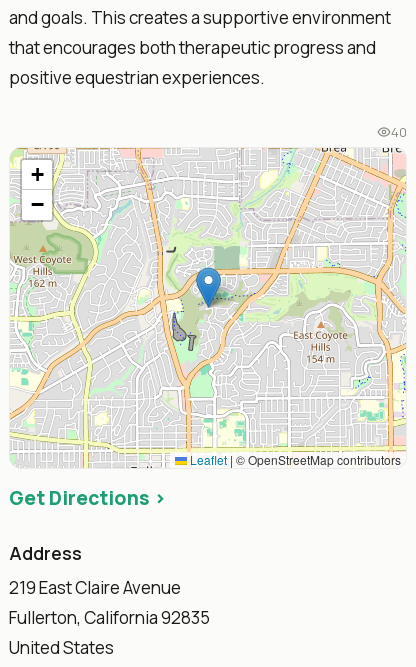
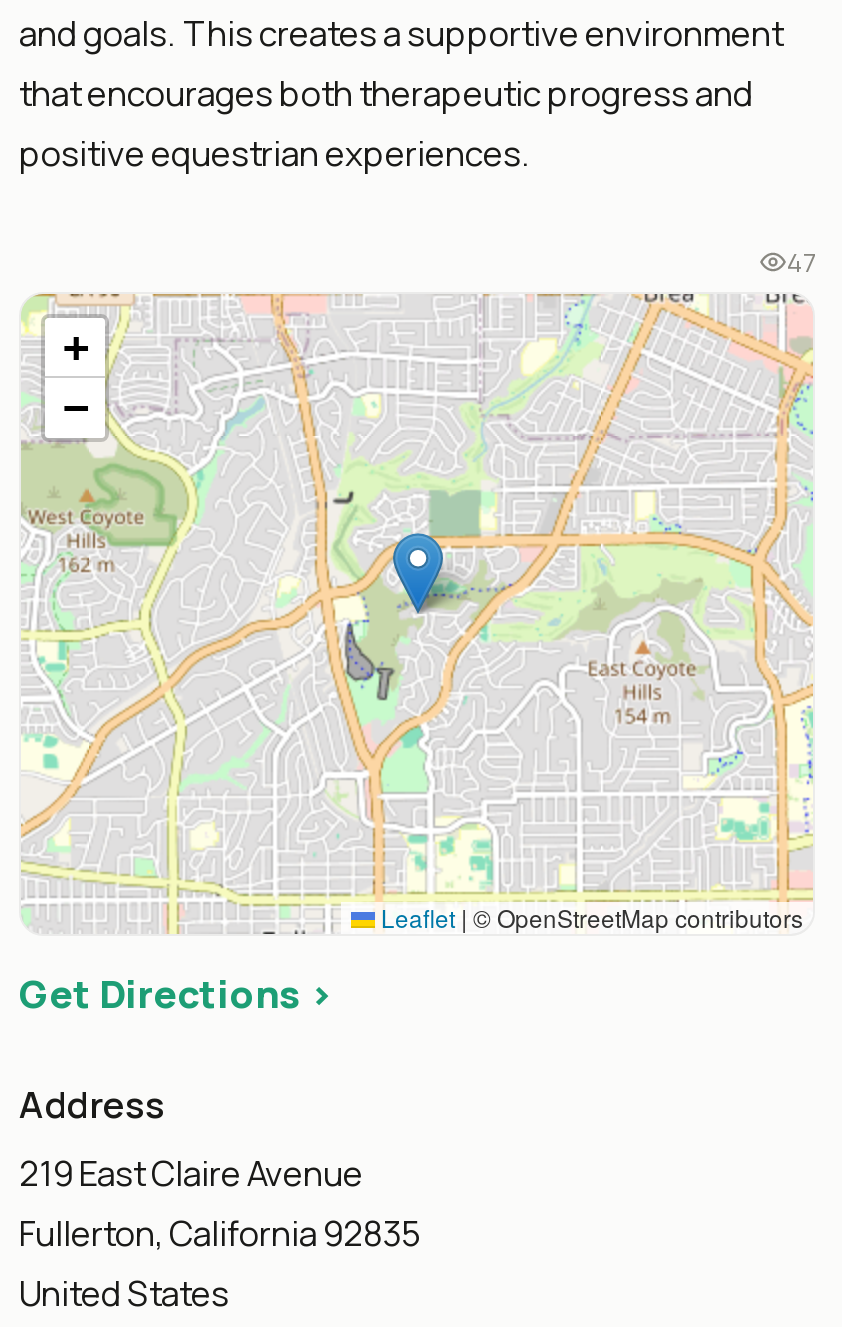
- 40
+ 47
